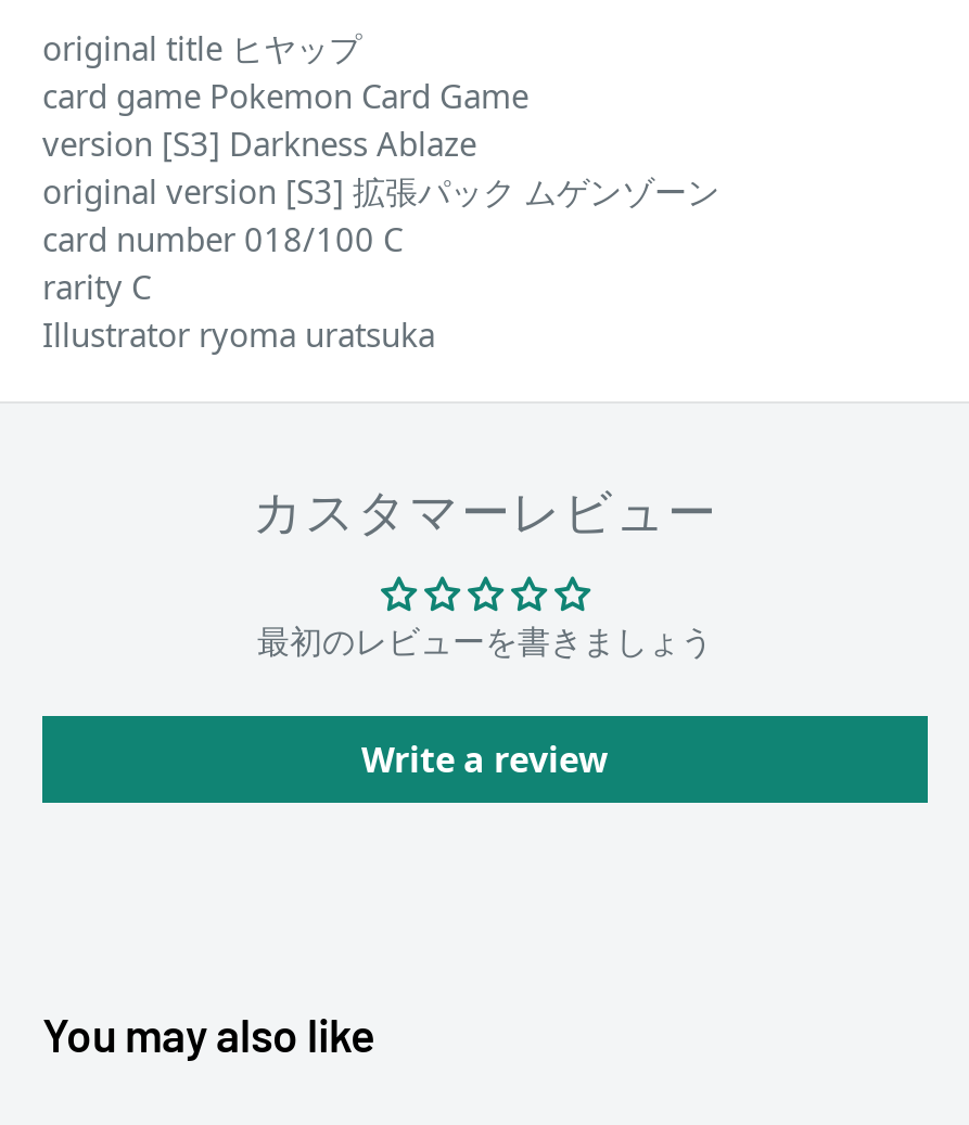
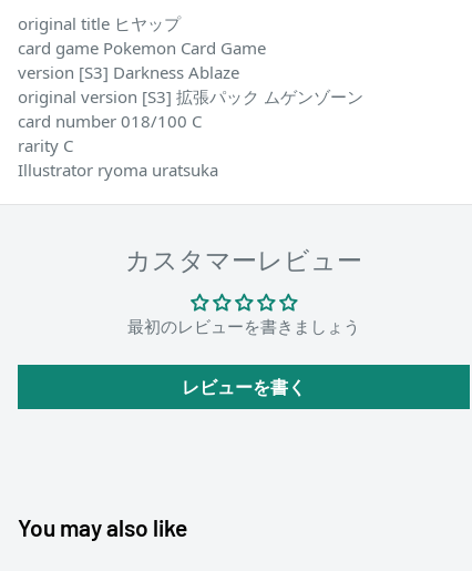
- Write a review
+ レビューを書く
